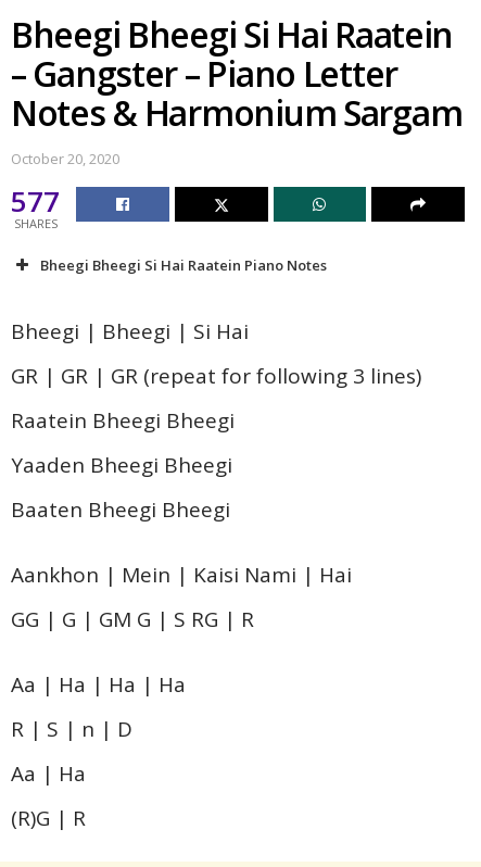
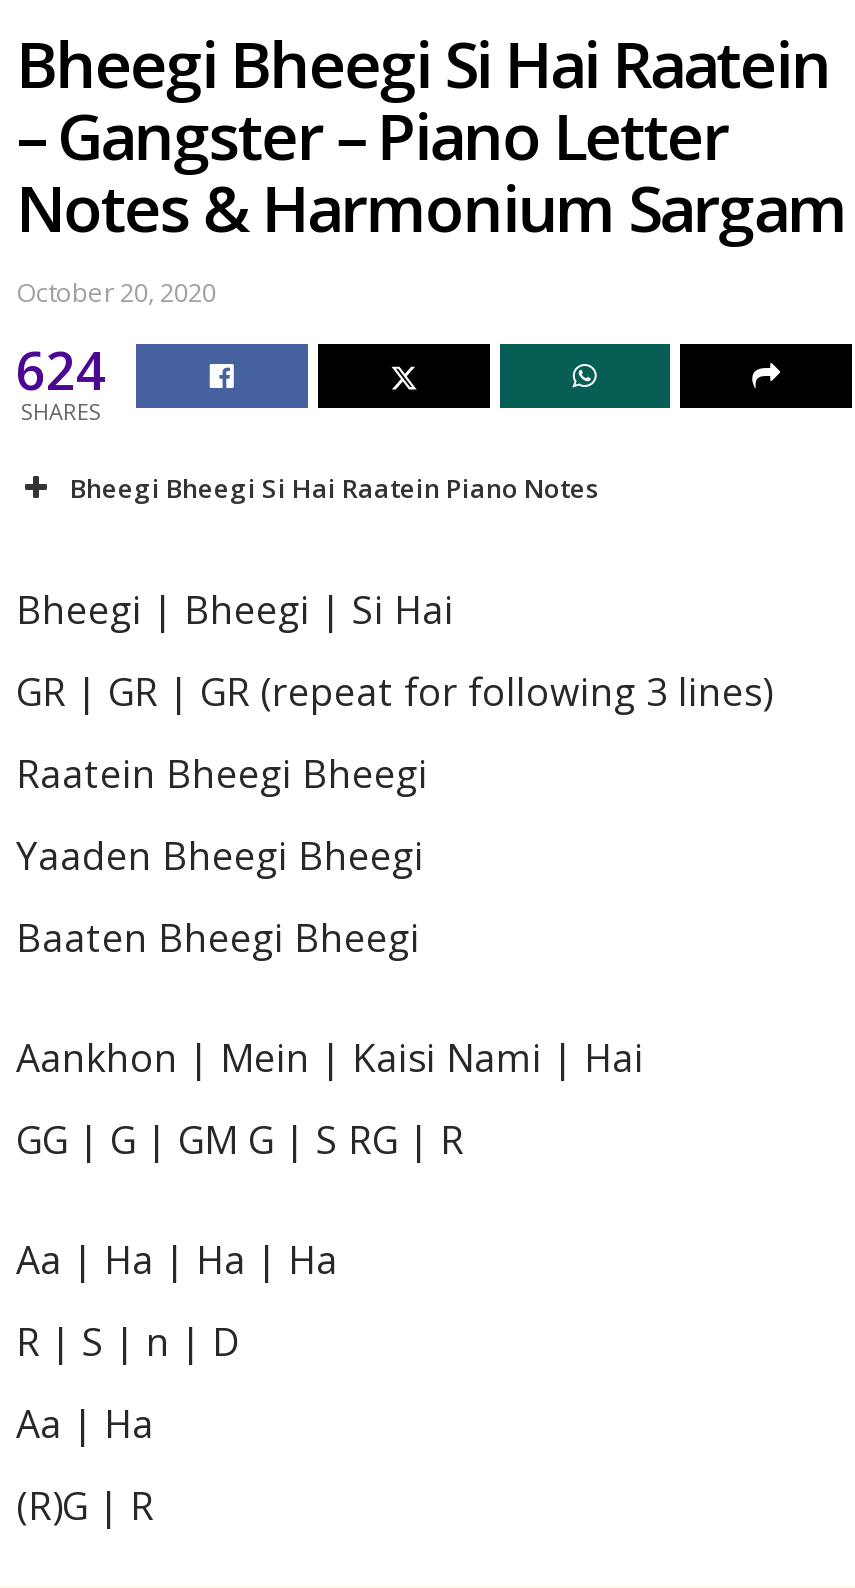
- 577
+ 624
